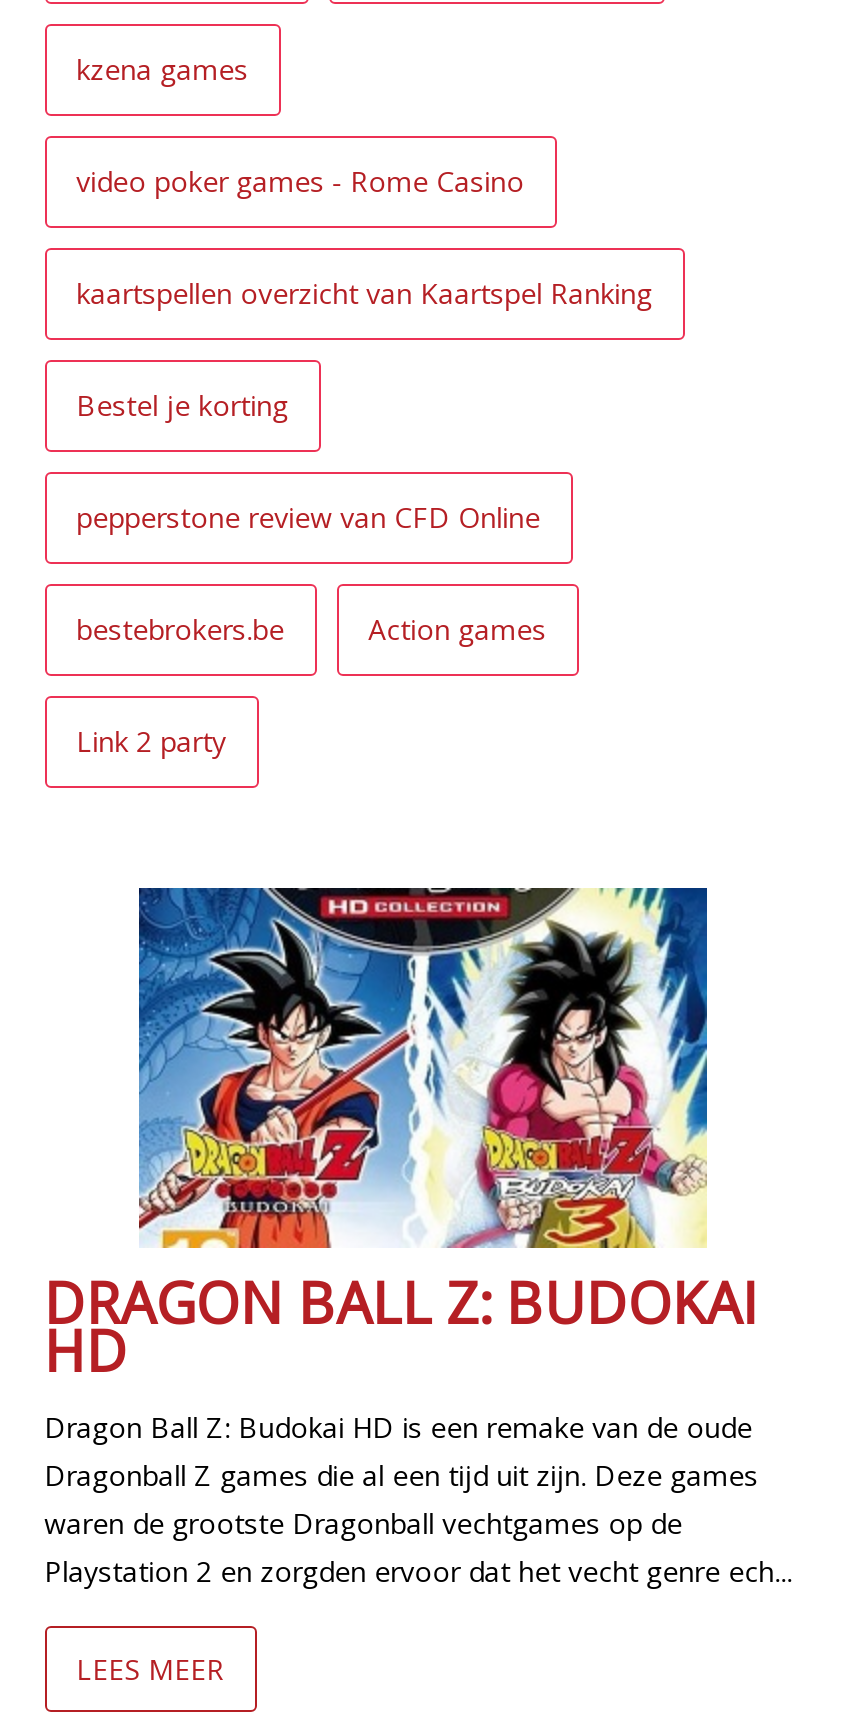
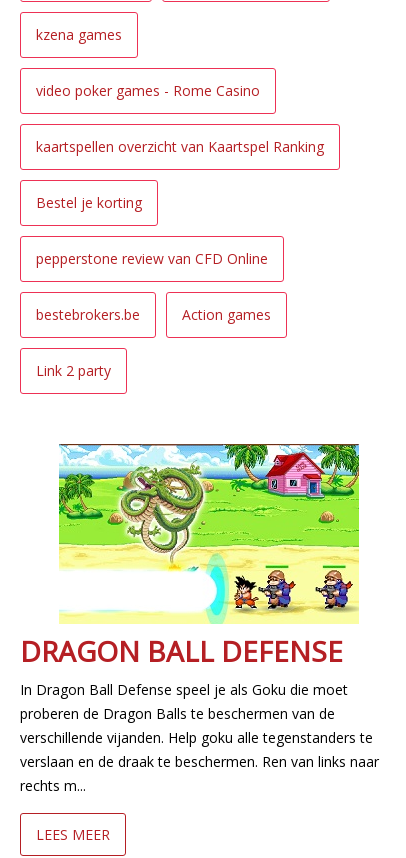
- [image]
- DRAGON BALL Z: BUDOKAI
- HD
- Dragon Ball Z: Budokai HD is een remake van de oude
- Dragonball Z games die al een tijd uit zijn. Deze games
- waren de grootste Dragonball vechtgames op de
- Playstation 2 en zorgden ervoor dat het vecht genre ech...
+ [image]
+ DRAGON BALL DEFENSE
+ In Dragon Ball Defense speel je als Goku die moet
+ proberen de Dragon Balls te beschermen van de
+ verschillende vijanden. Help goku alle tegenstanders te
+ verslaan en de draak te beschermen. Ren van links naar
+ rechts m...
